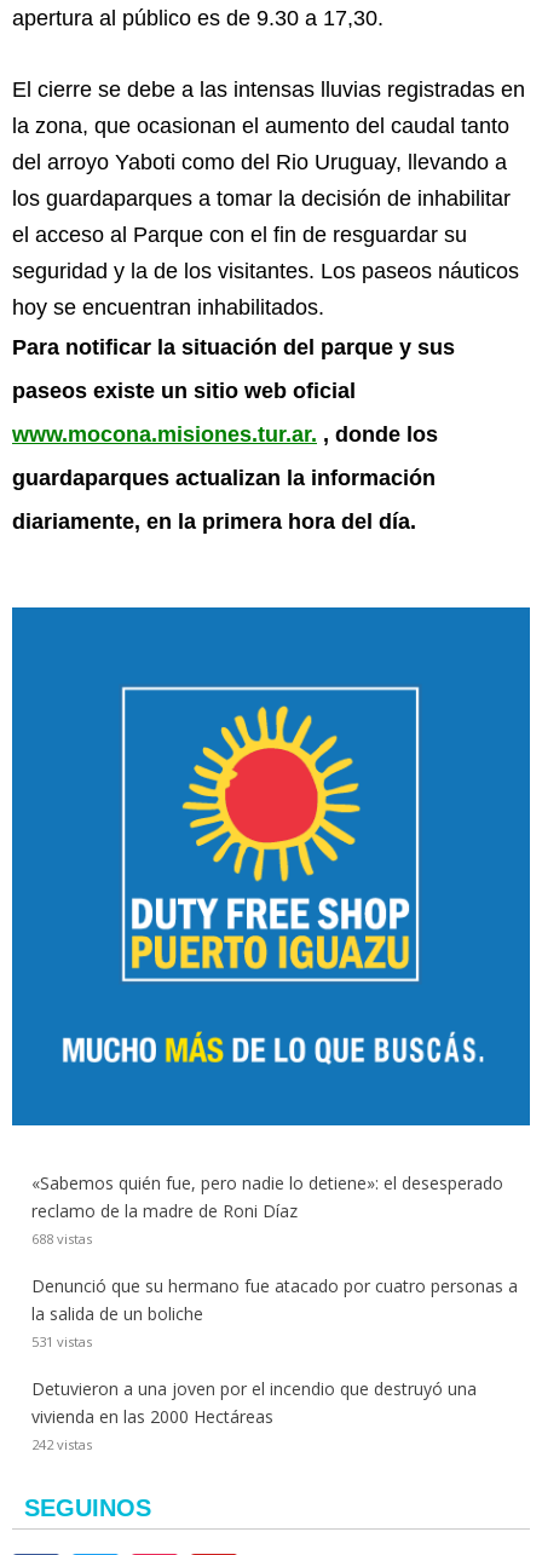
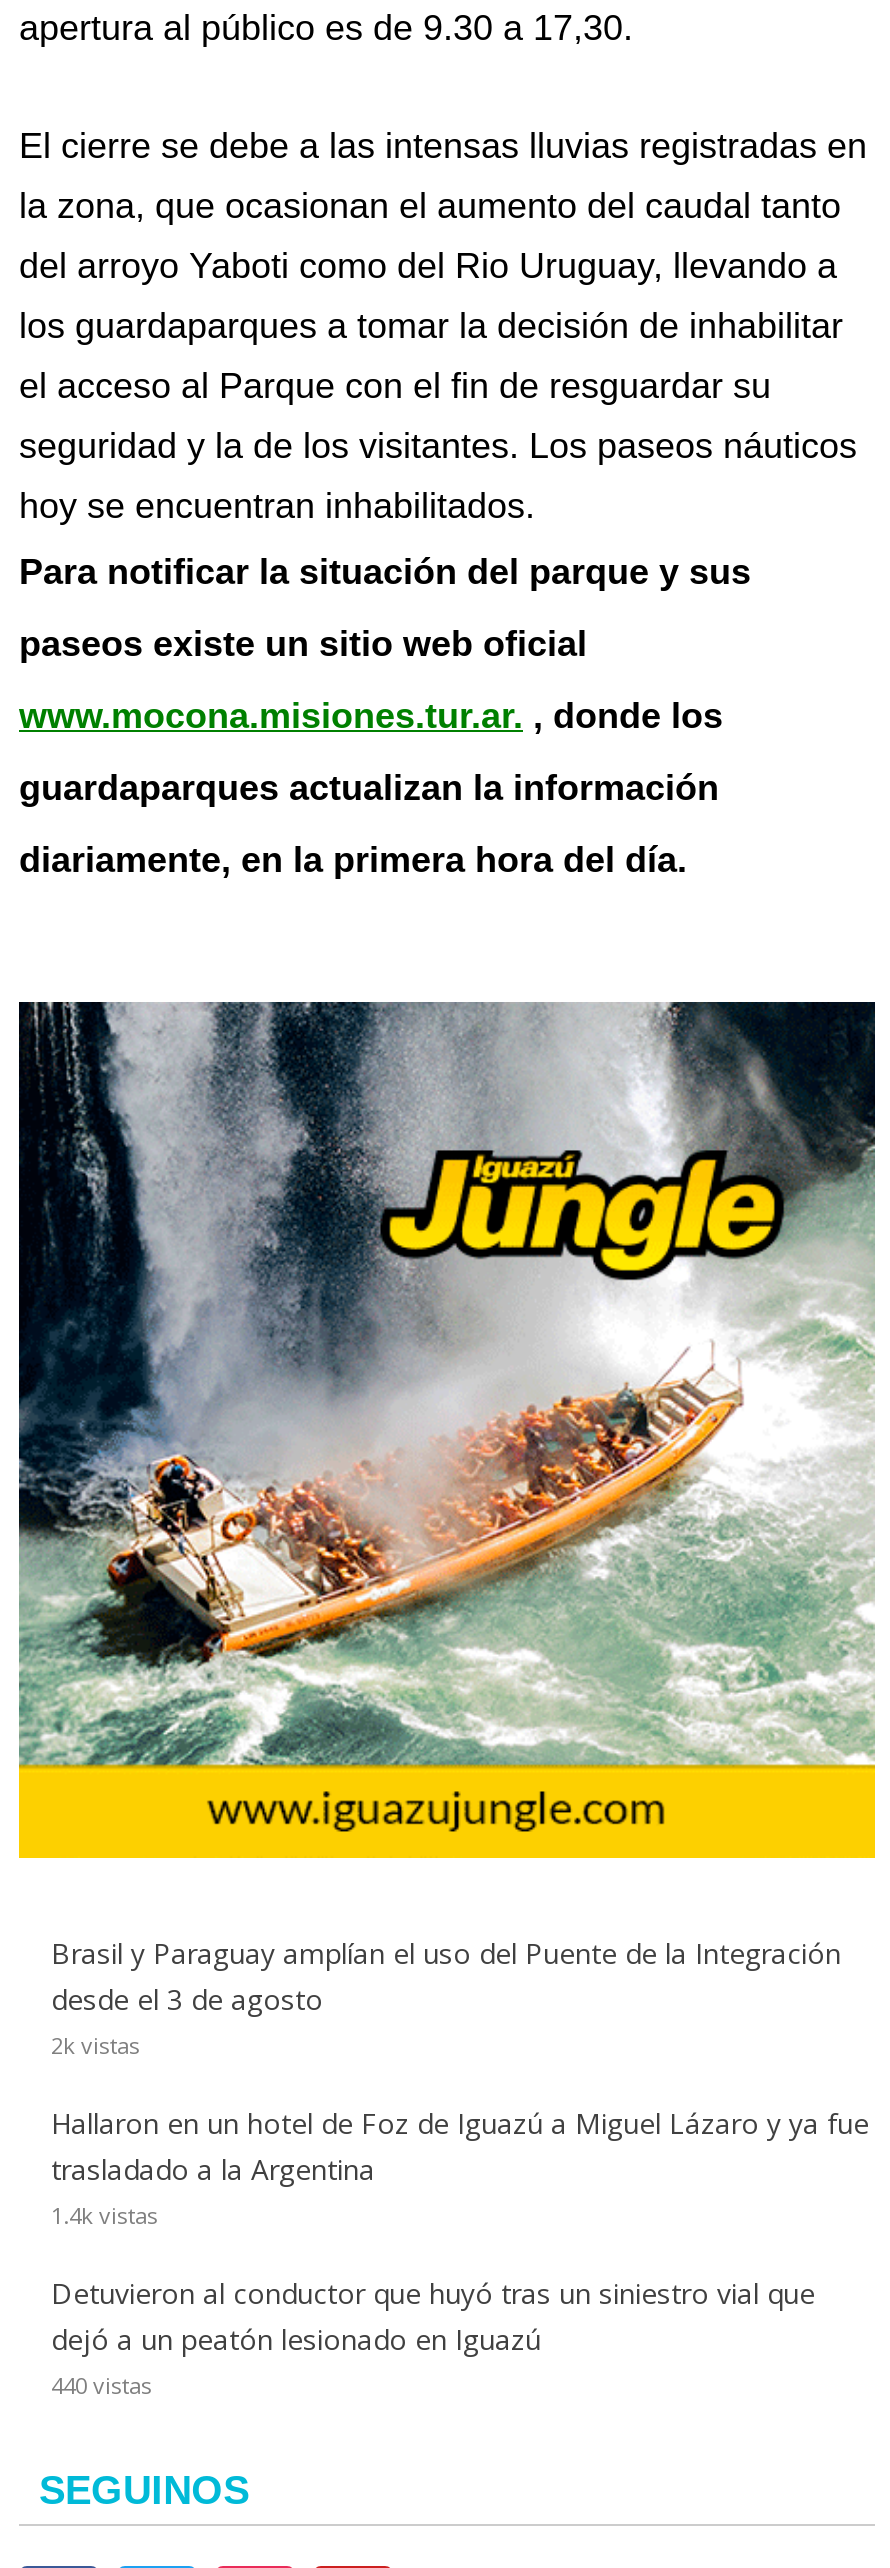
- [image]
- «Sabemos quién fue, pero nadie lo detiene»: el desesperado
- reclamo de la madre de Roni Díaz
- 688 vistas
+ [image]
+ Brasil y Paraguay amplían el uso del Puente de la Integración
+ desde el 3 de agosto
+ 2k vistas

- Denunció que su hermano fue atacado por cuatro personas a
- la salida de un boliche
- 531 vistas
+ Hallaron en un hotel de Foz de Iguazú a Miguel Lázaro y ya fue
+ trasladado a la Argentina
+ 1.4k vistas

- Detuvieron a una joven por el incendio que destruyó una
- vivienda en las 2000 Hectáreas
- 242 vistas
+ Detuvieron al conductor que huyó tras un siniestro vial que
+ dejó a un peatón lesionado en Iguazú
+ 440 vistas
